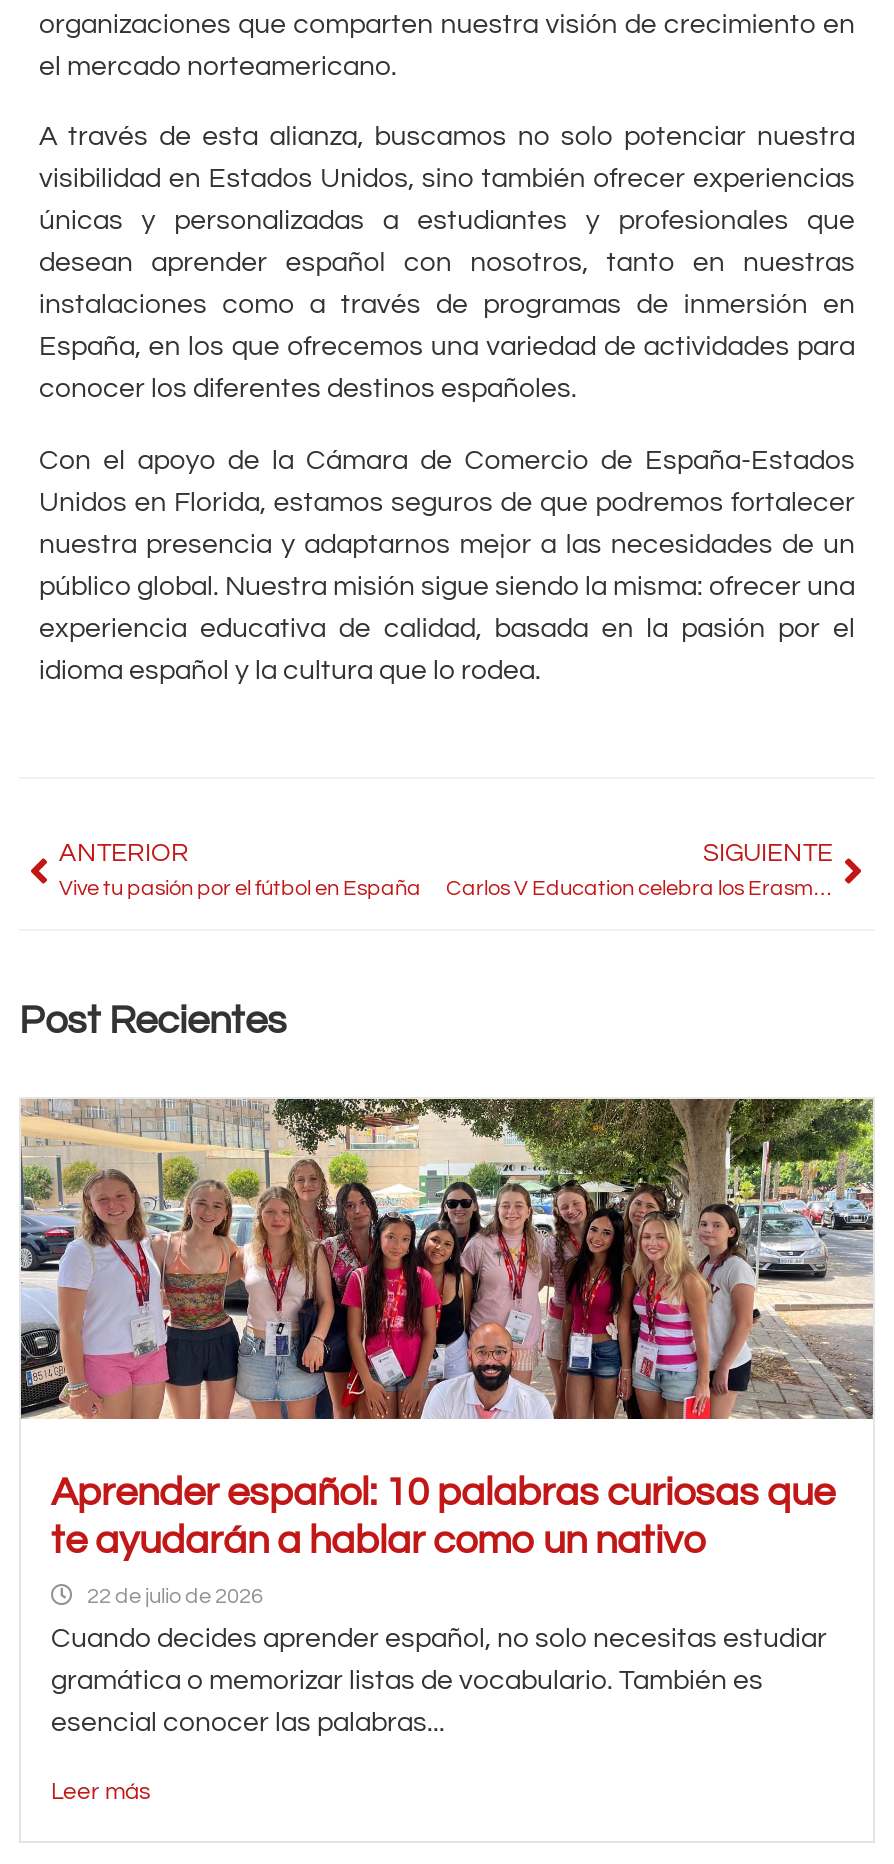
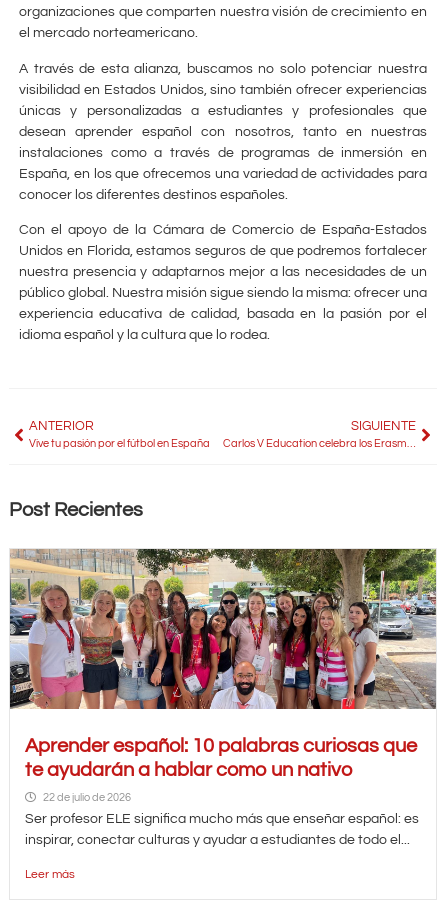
- Cuando decides aprender español, no solo necesitas estudiar
- gramática o memorizar listas de vocabulario. También es
- esencial conocer las palabras...
+ Ser profesor ELE significa mucho más que enseñar español: es
+ inspirar, conectar culturas y ayudar a estudiantes de todo el...
